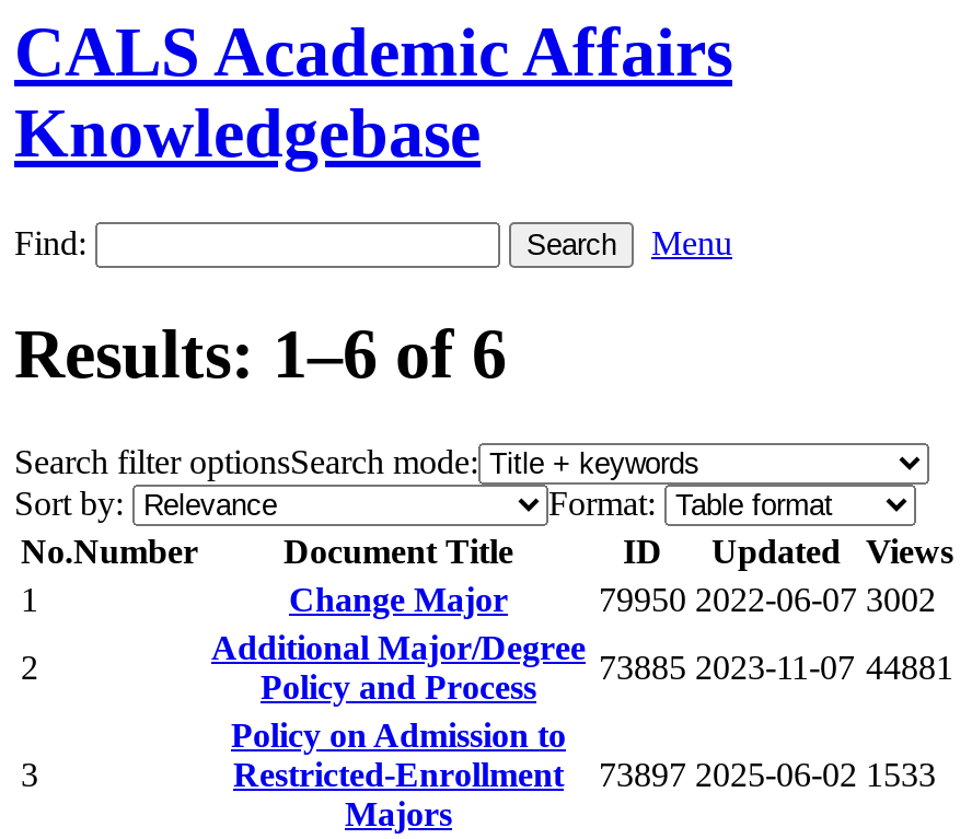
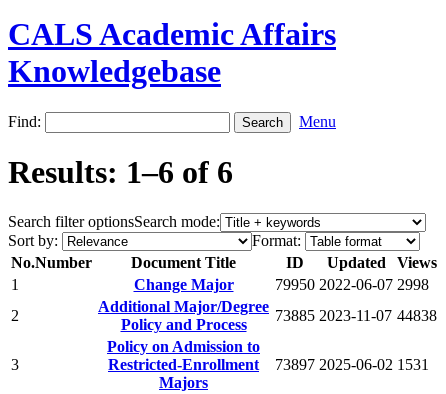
- 79950 2022-06-07 3002
+ 79950 2022-06-07 2998

- 73885 2023-11-07 44881
+ 73885 2023-11-07 44838

- Restricted-Enrollment 73897 2025-06-02 1533
+ Restricted-Enrollment 73897 2025-06-02 1531
